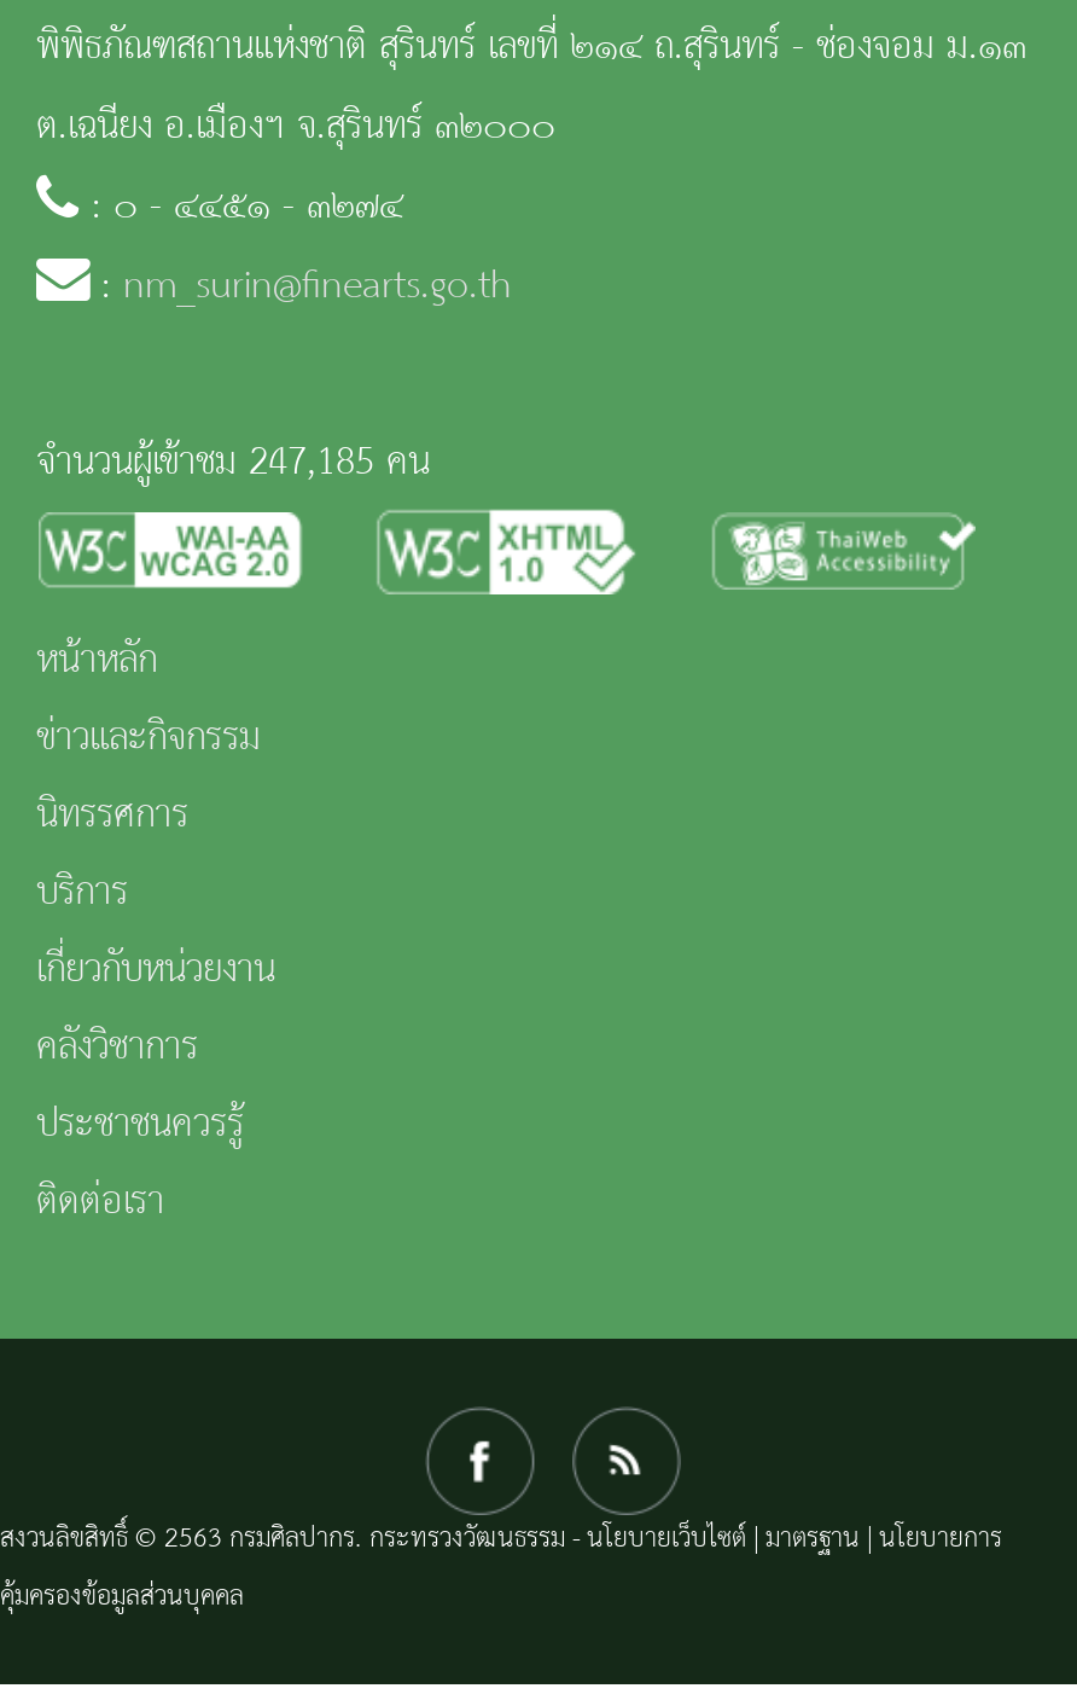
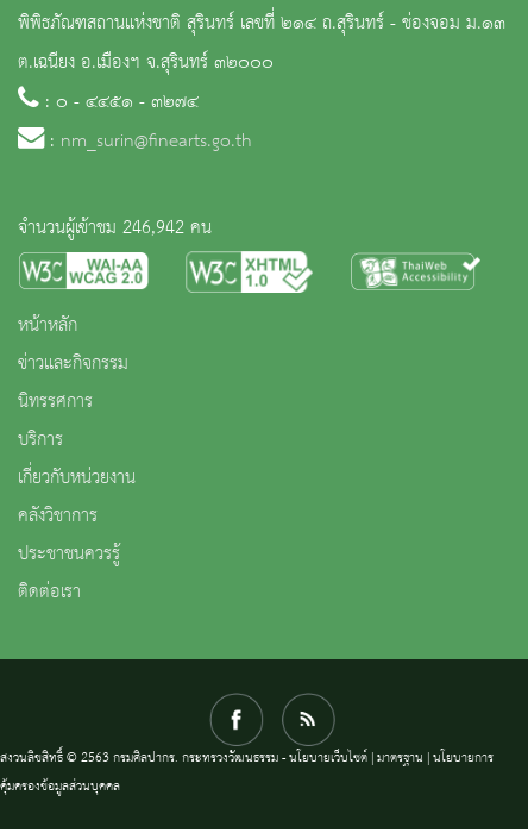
- จำนวนผู้เข้าชม 247,185 คน
+ จำนวนผู้เข้าชม 246,942 คน
